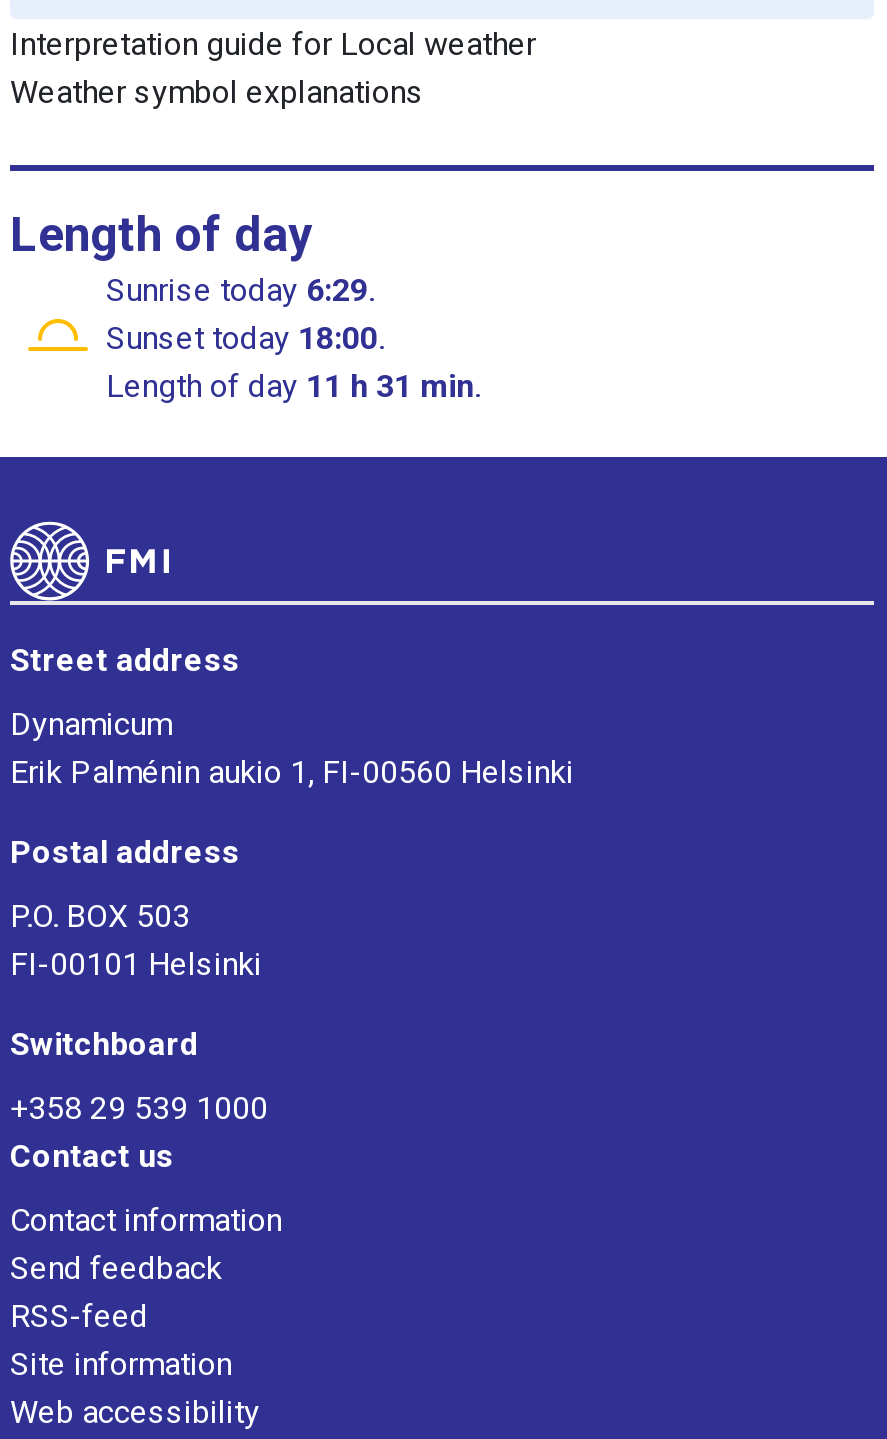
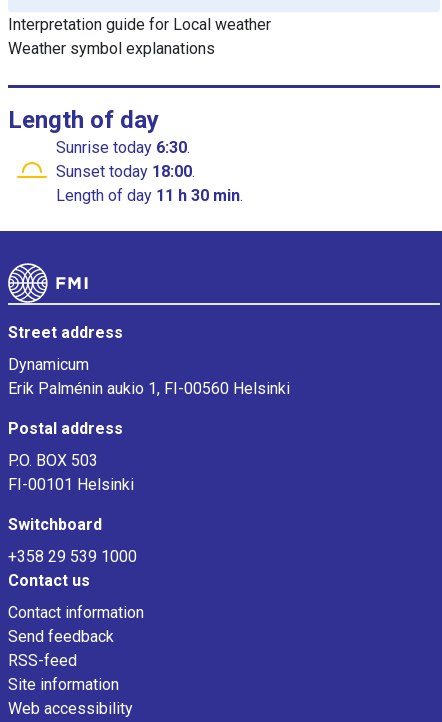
- Sunrise today 6:29.
+ Sunrise today 6:30.

- Length of day 11 h 31 min.
+ Length of day 11 h 30 min.
